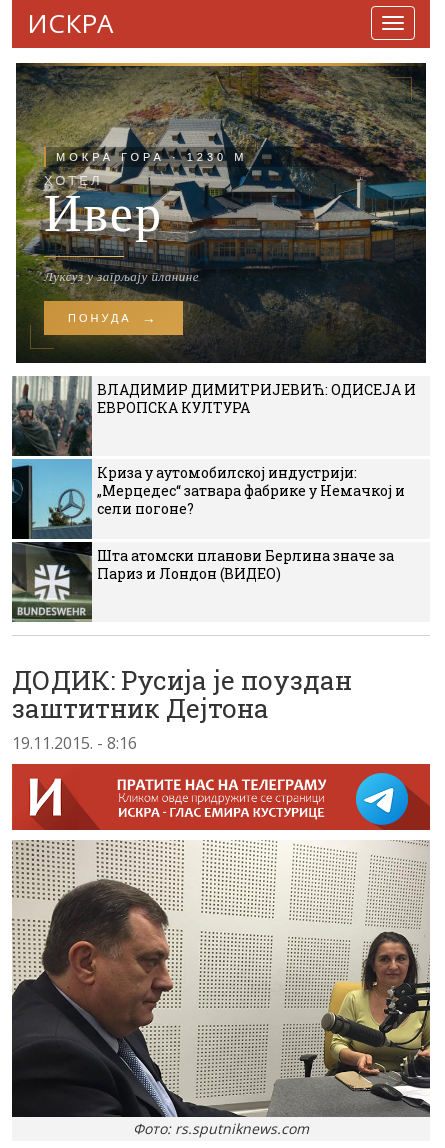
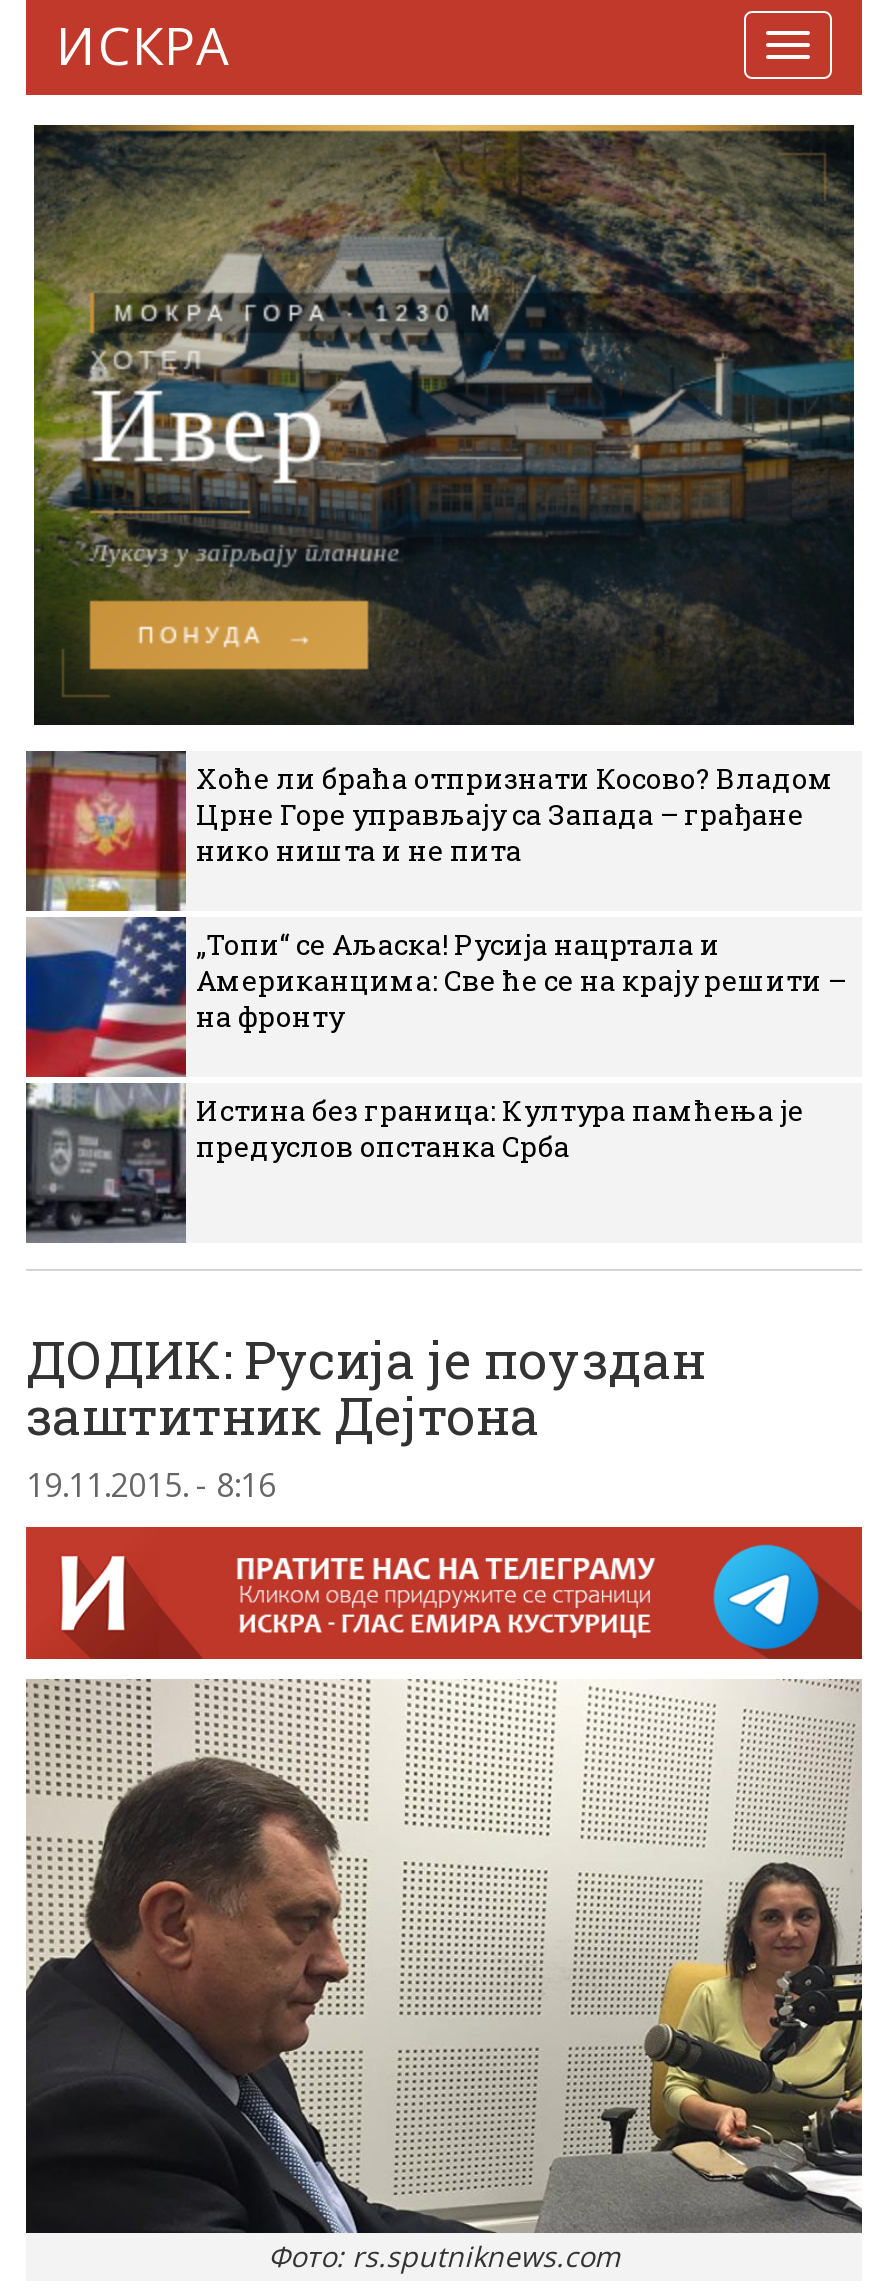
- [image]
- ВЛАДИМИР ДИМИТРИЈЕВИЋ: ОДИСЕЈА И
- ЕВРОПСКА КУЛТУРА
+ [image]
+ Хоће ли браћа отпризнати Косово? Владом
+ Црне Горе управљају са Запада – грађане
+ нико ништа и не пита

- Криза у аутомобилској индустрији:
- „Мерцедес“ затвара фабрике у Немачкој и
- сели погоне?
+ „Топи“ се Аљаска! Русија нацртала и
+ Американцима: Све ће се на крају решити –
+ на фронту

- Шта атомски планови Берлина значе за
- Париз и Лондон (ВИДЕО)
+ Истина без граница: Култура памћења је
+ предуслов опстанка Срба
